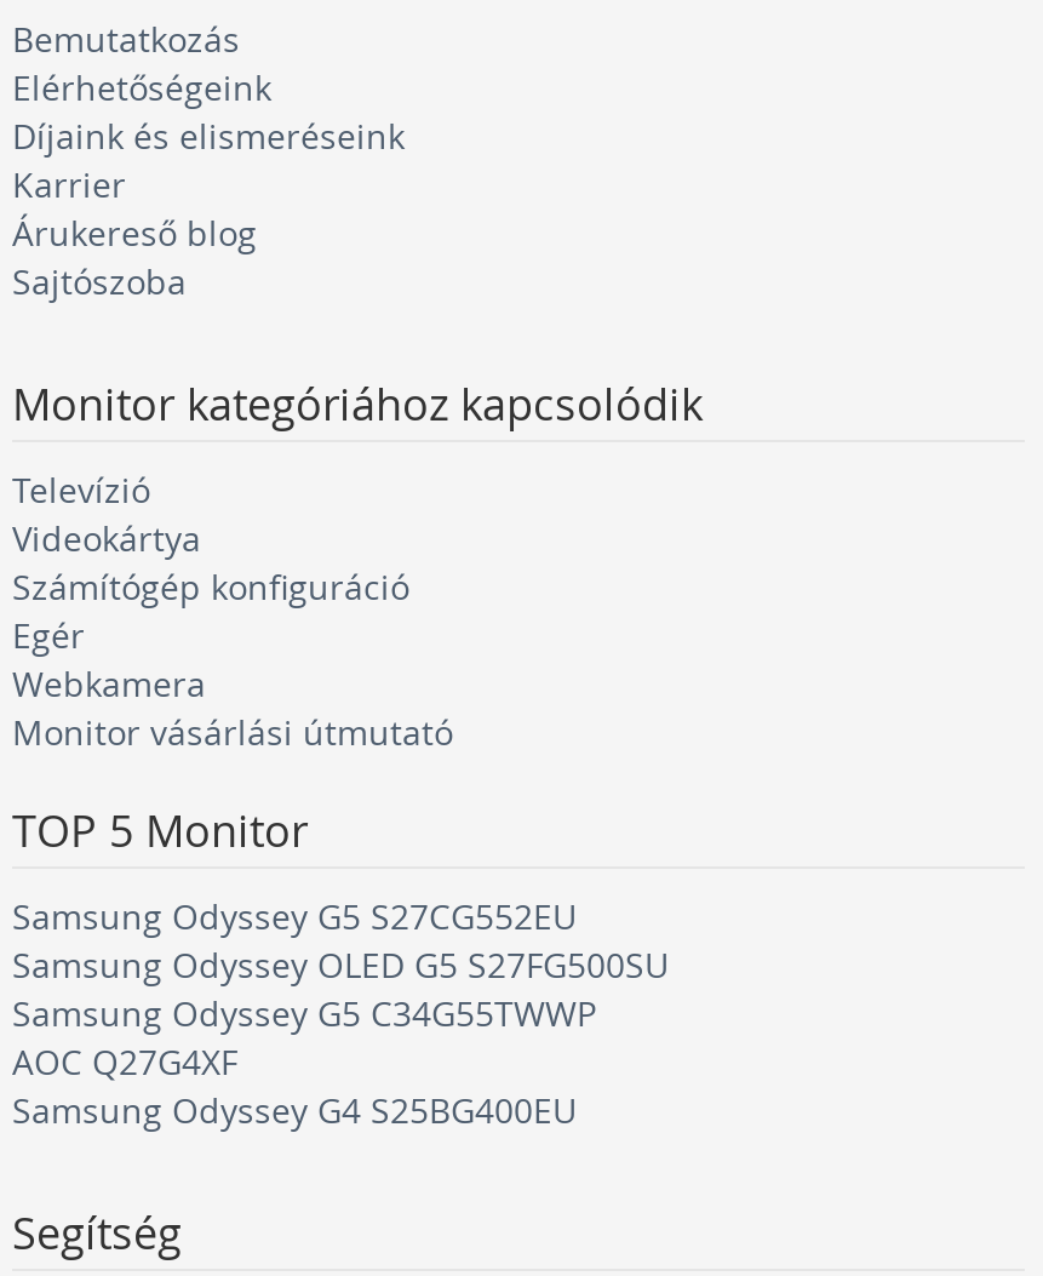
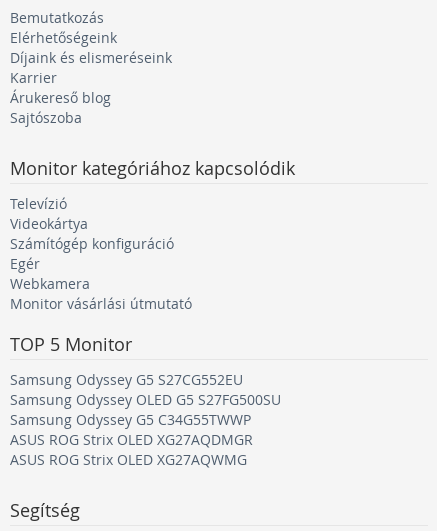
- AOC Q27G4XF
- Samsung Odyssey G4 S25BG400EU
+ ASUS ROG Strix OLED XG27AQDMGR
+ ASUS ROG Strix OLED XG27AQWMG
